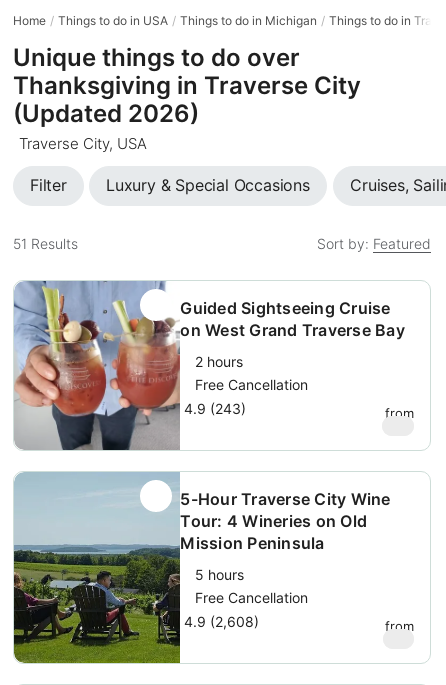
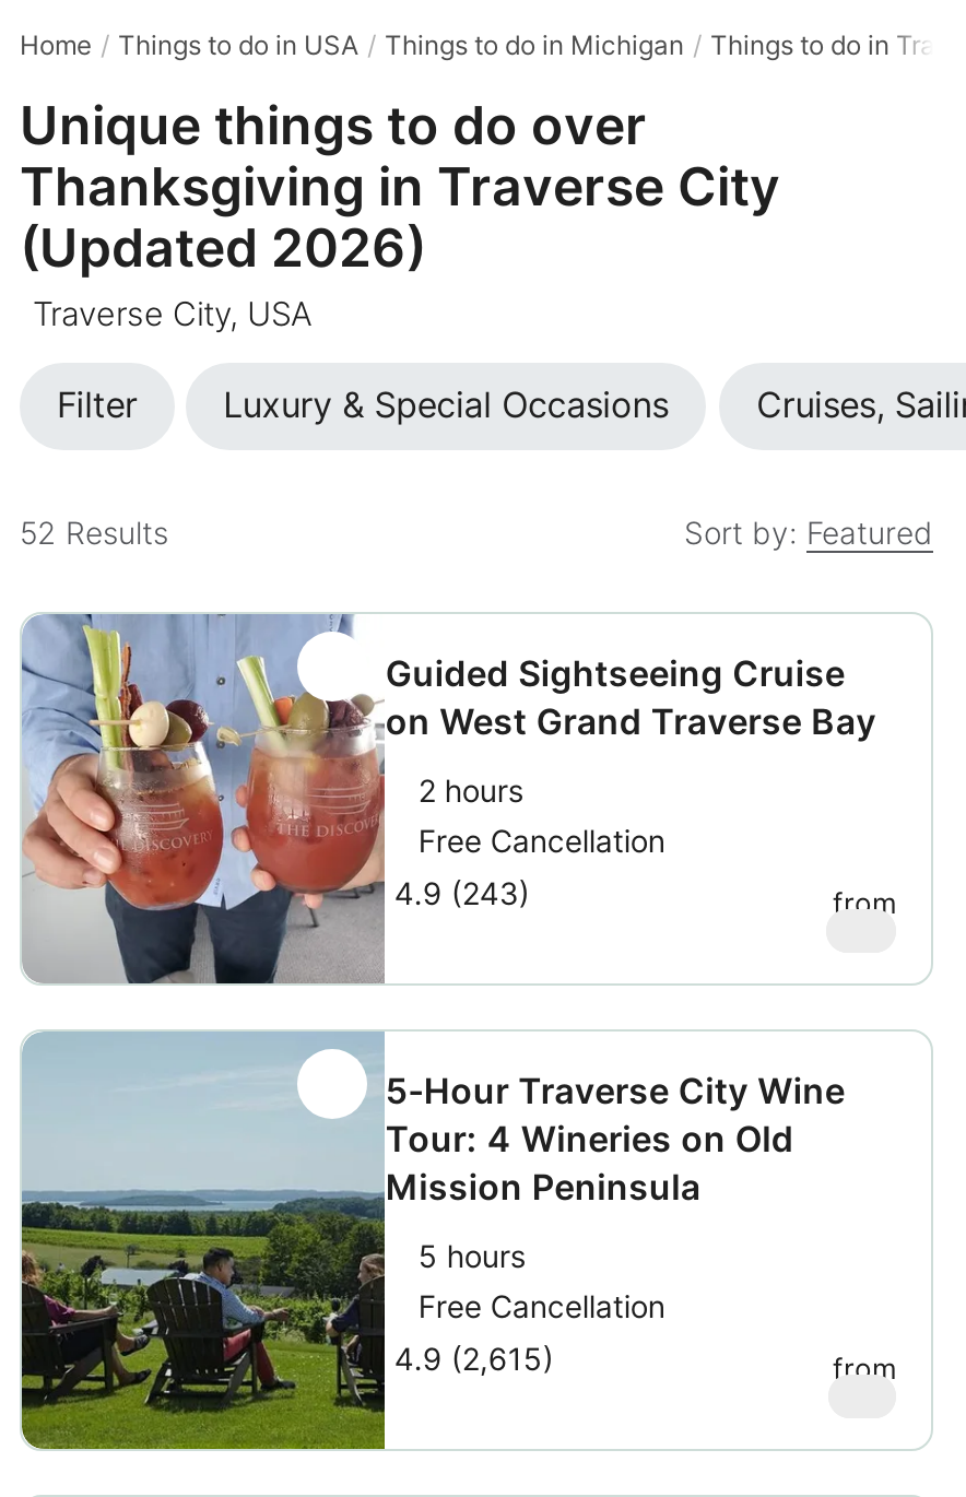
- 51 Results
+ 52 Results

- 4.9 (2,608)
+ 4.9 (2,615)
